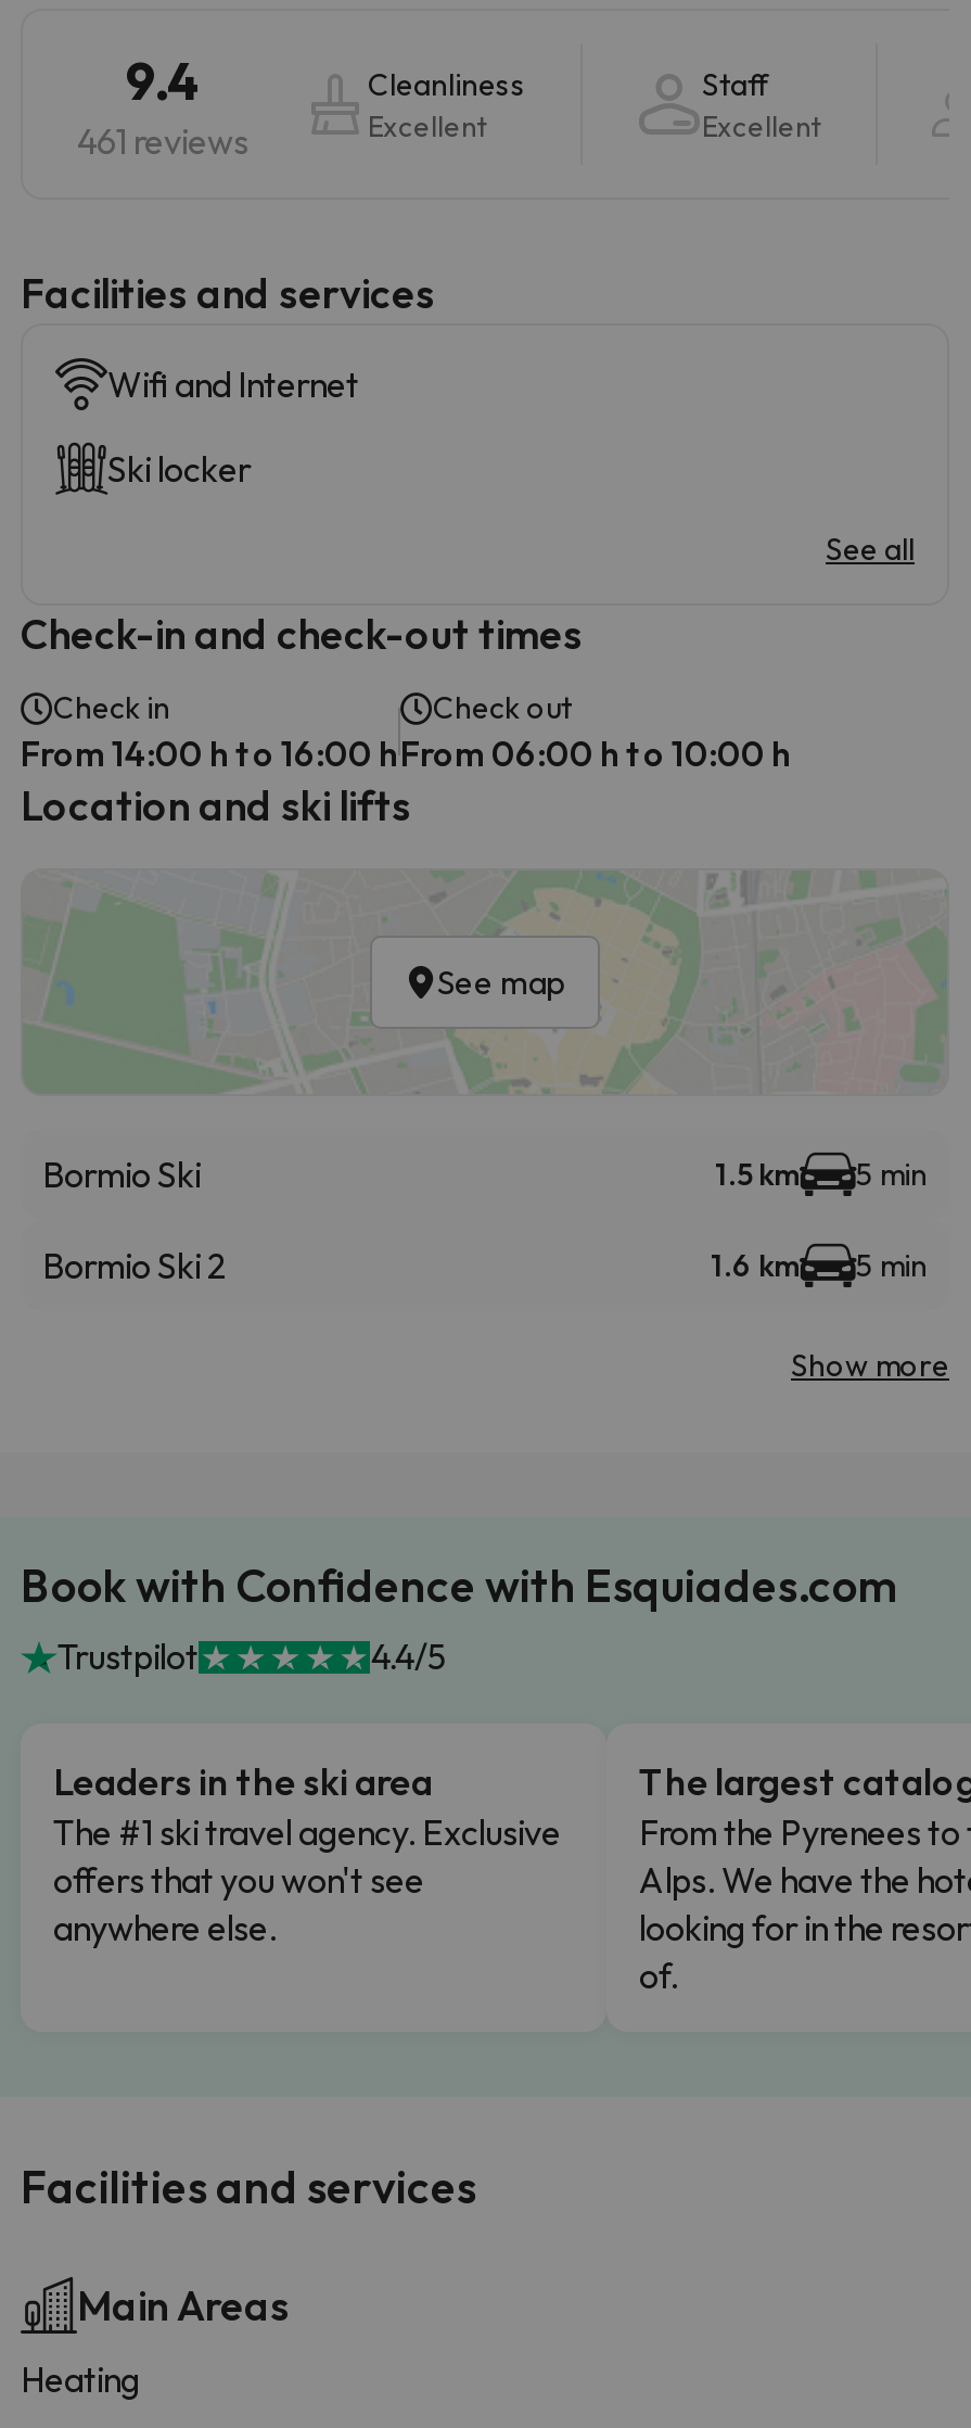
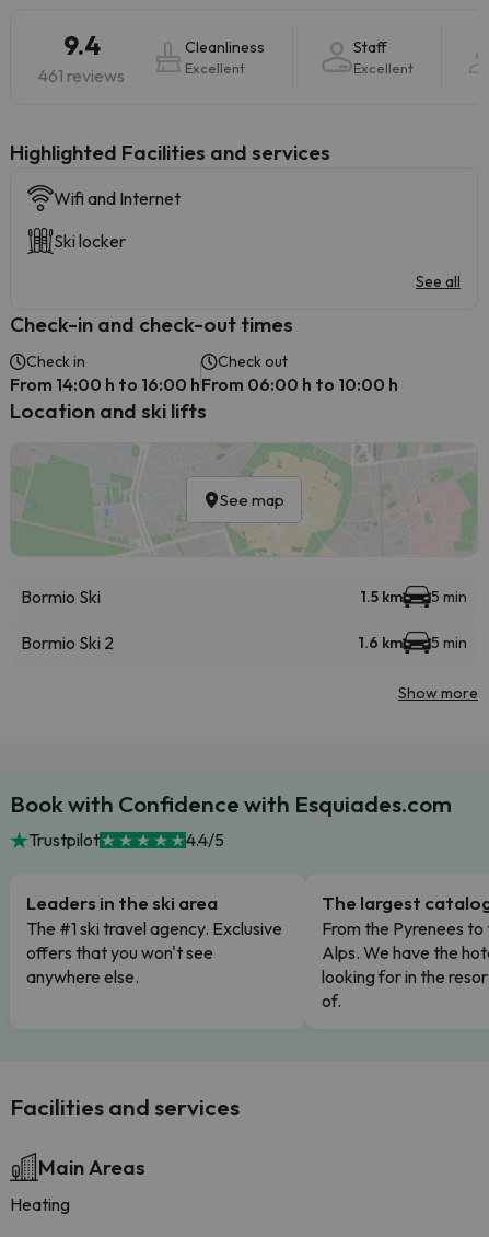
- Facilities and services
+ Highlighted Facilities and services
